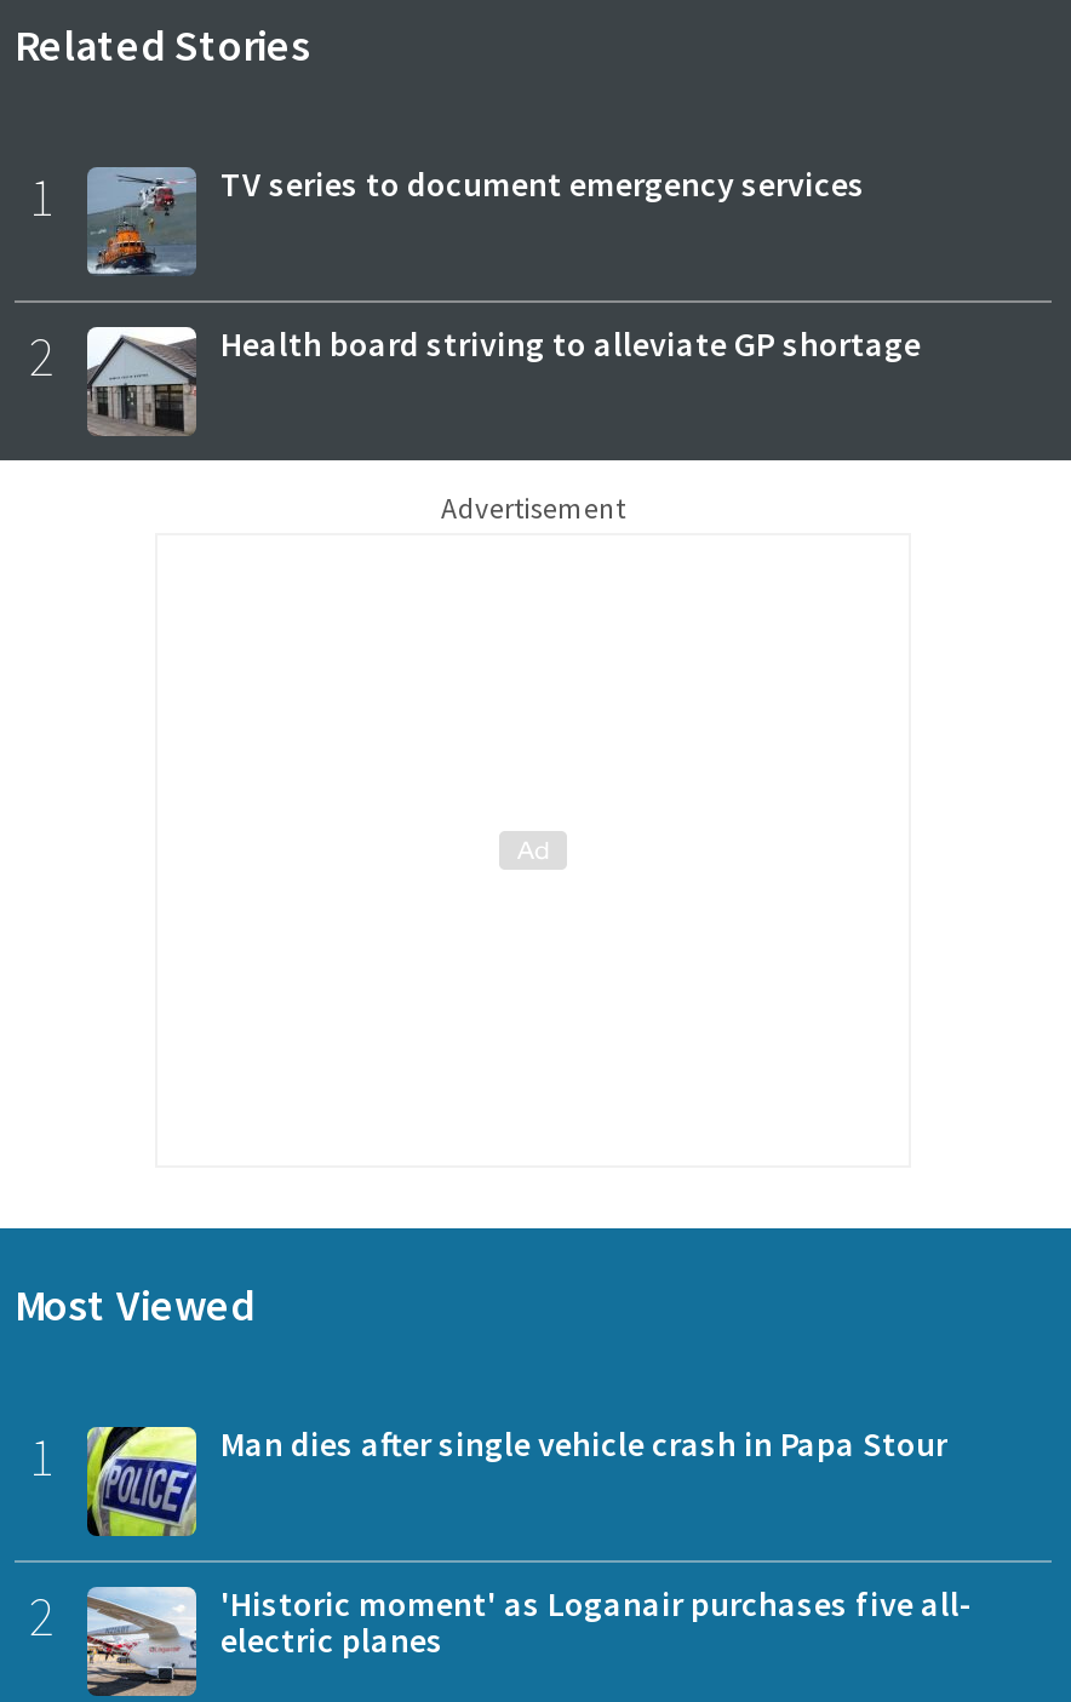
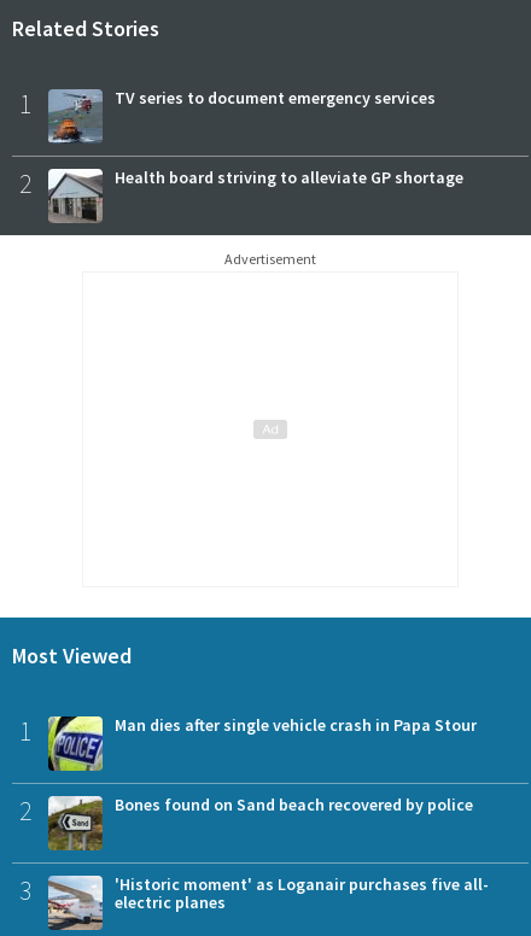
+ [image]
+ Bones found on Sand beach recovered by police
+ 3
